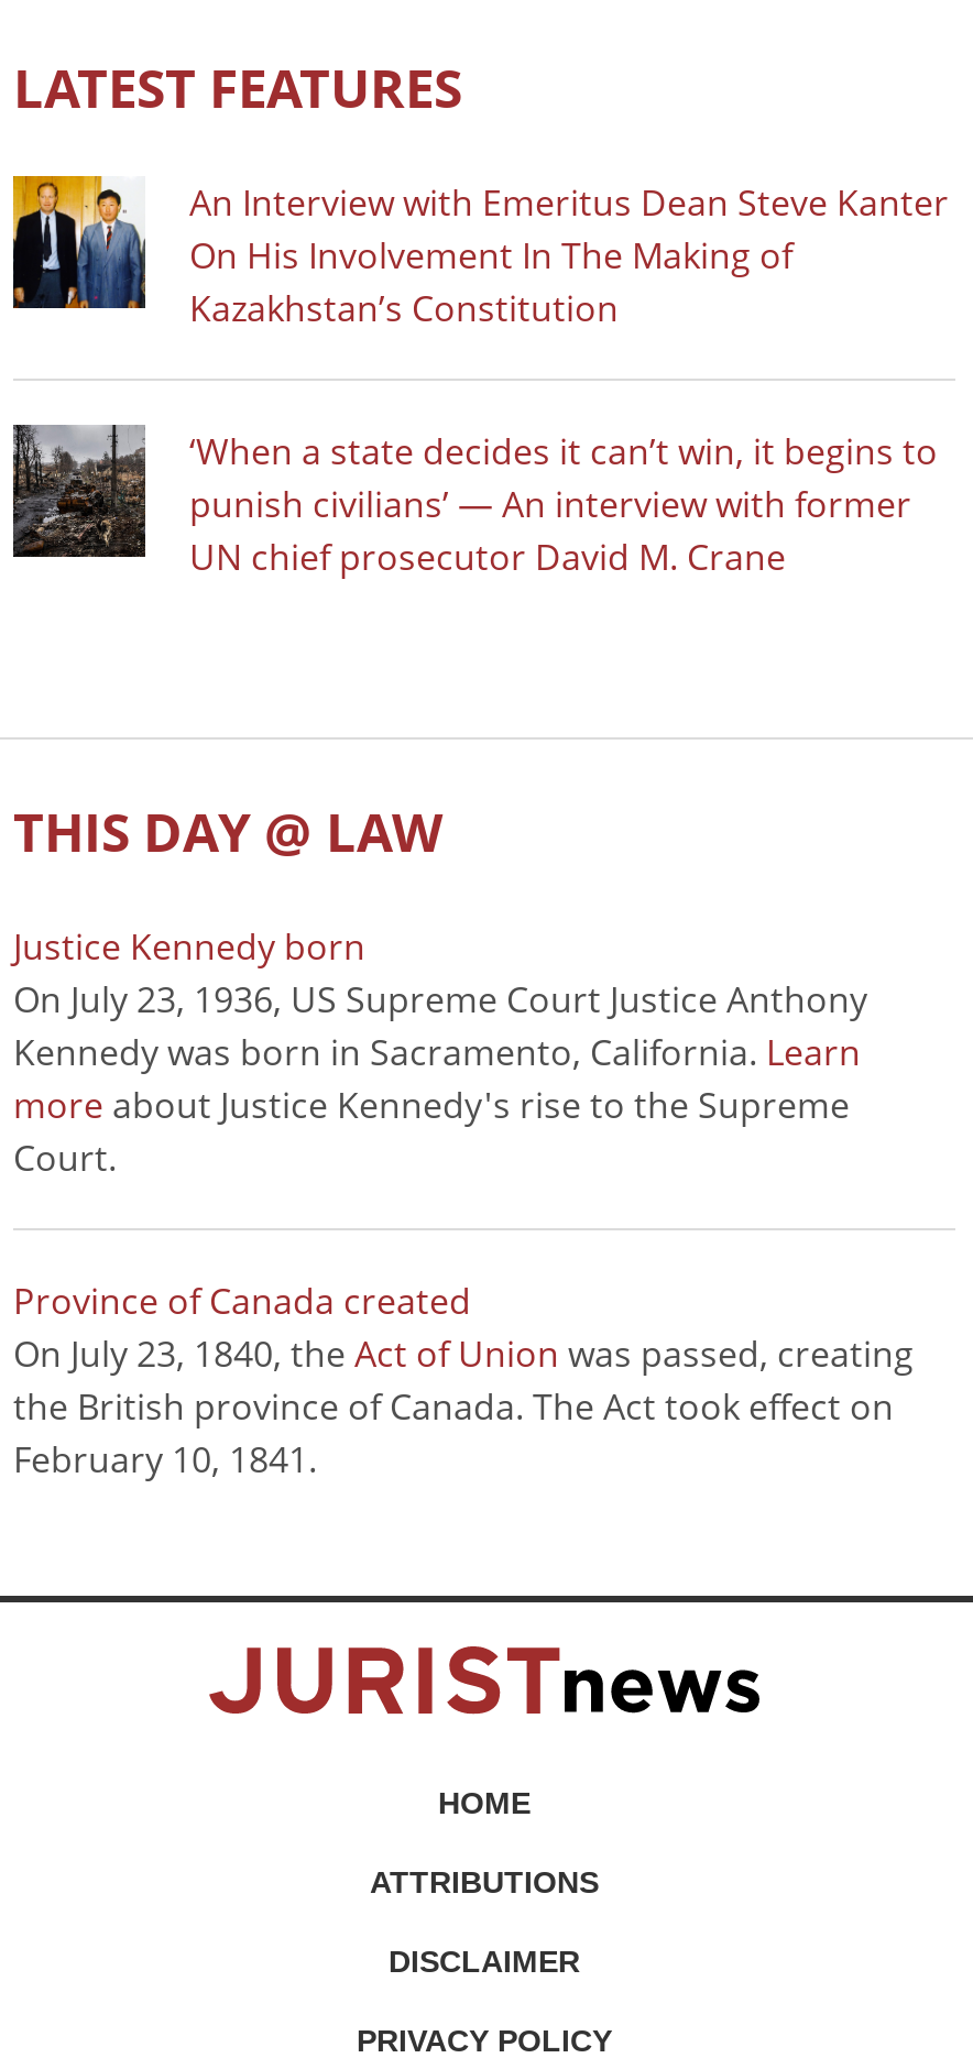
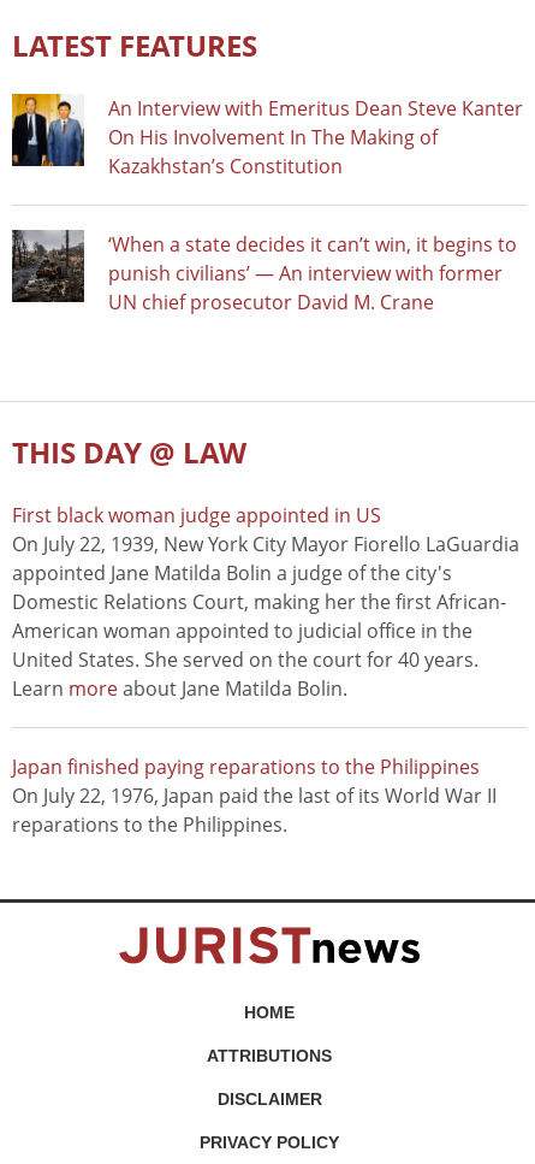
- Justice Kennedy born
- On July 23, 1936, US Supreme Court Justice Anthony
- Kennedy was born in Sacramento, California. Learn
- more about Justice Kennedy's rise to the Supreme
- Court.
+ First black woman judge appointed in US
+ On July 22, 1939, New York City Mayor Fiorello LaGuardia
+ appointed Jane Matilda Bolin a judge of the city's
+ Domestic Relations Court, making her the first African-
+ American woman appointed to judicial office in the
+ United States. She served on the court for 40 years.
+ Learn more about Jane Matilda Bolin.

- Province of Canada created
- On July 23, 1840, the Act of Union was passed, creating
- the British province of Canada. The Act took effect on
- February 10, 1841.
+ Japan finished paying reparations to the Philippines
+ On July 22, 1976, Japan paid the last of its World War II
+ reparations to the Philippines.
